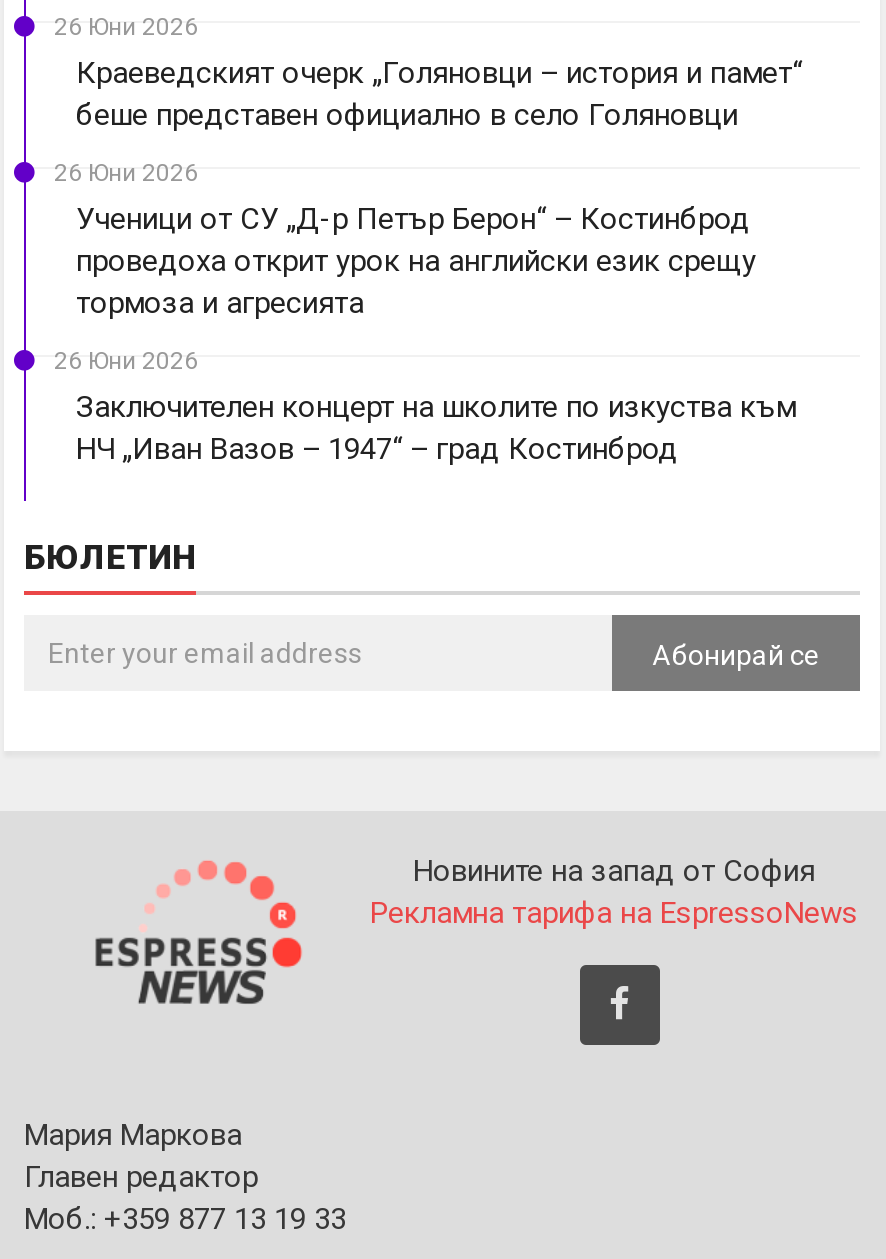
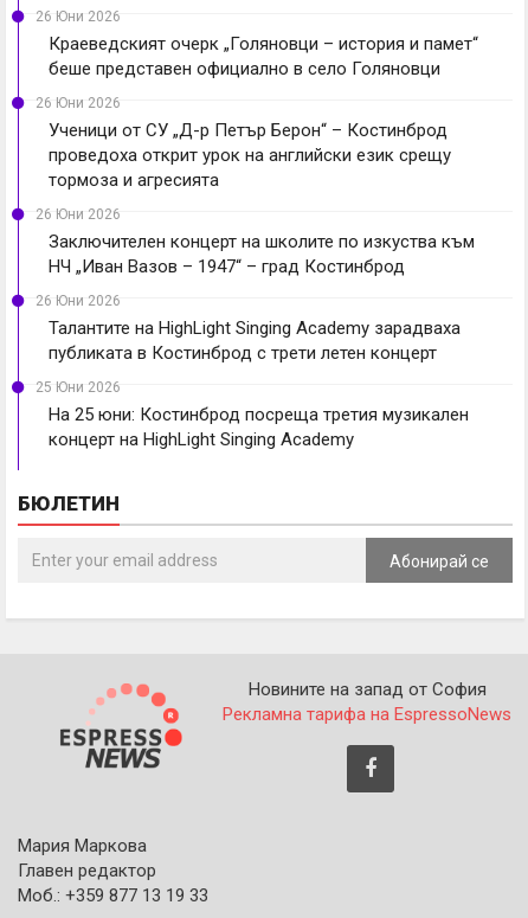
+ 26 Юни 2026
+ Талантите на HighLight Singing Academy зарадваха
+ публиката в Костинброд с трети летен концерт
+ 25 Юни 2026
+ На 25 юни: Костинброд посреща третия музикален
+ концерт на HighLight Singing Academy
